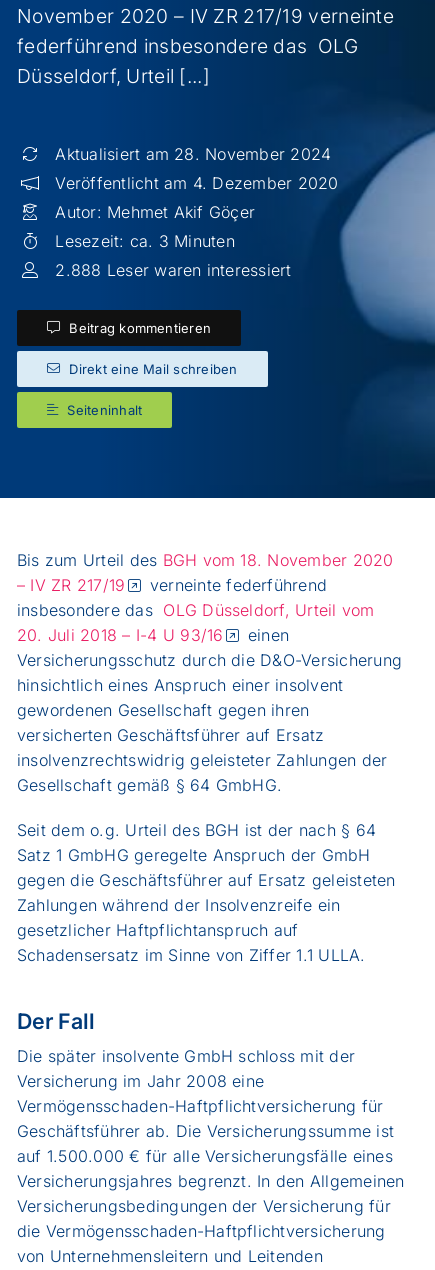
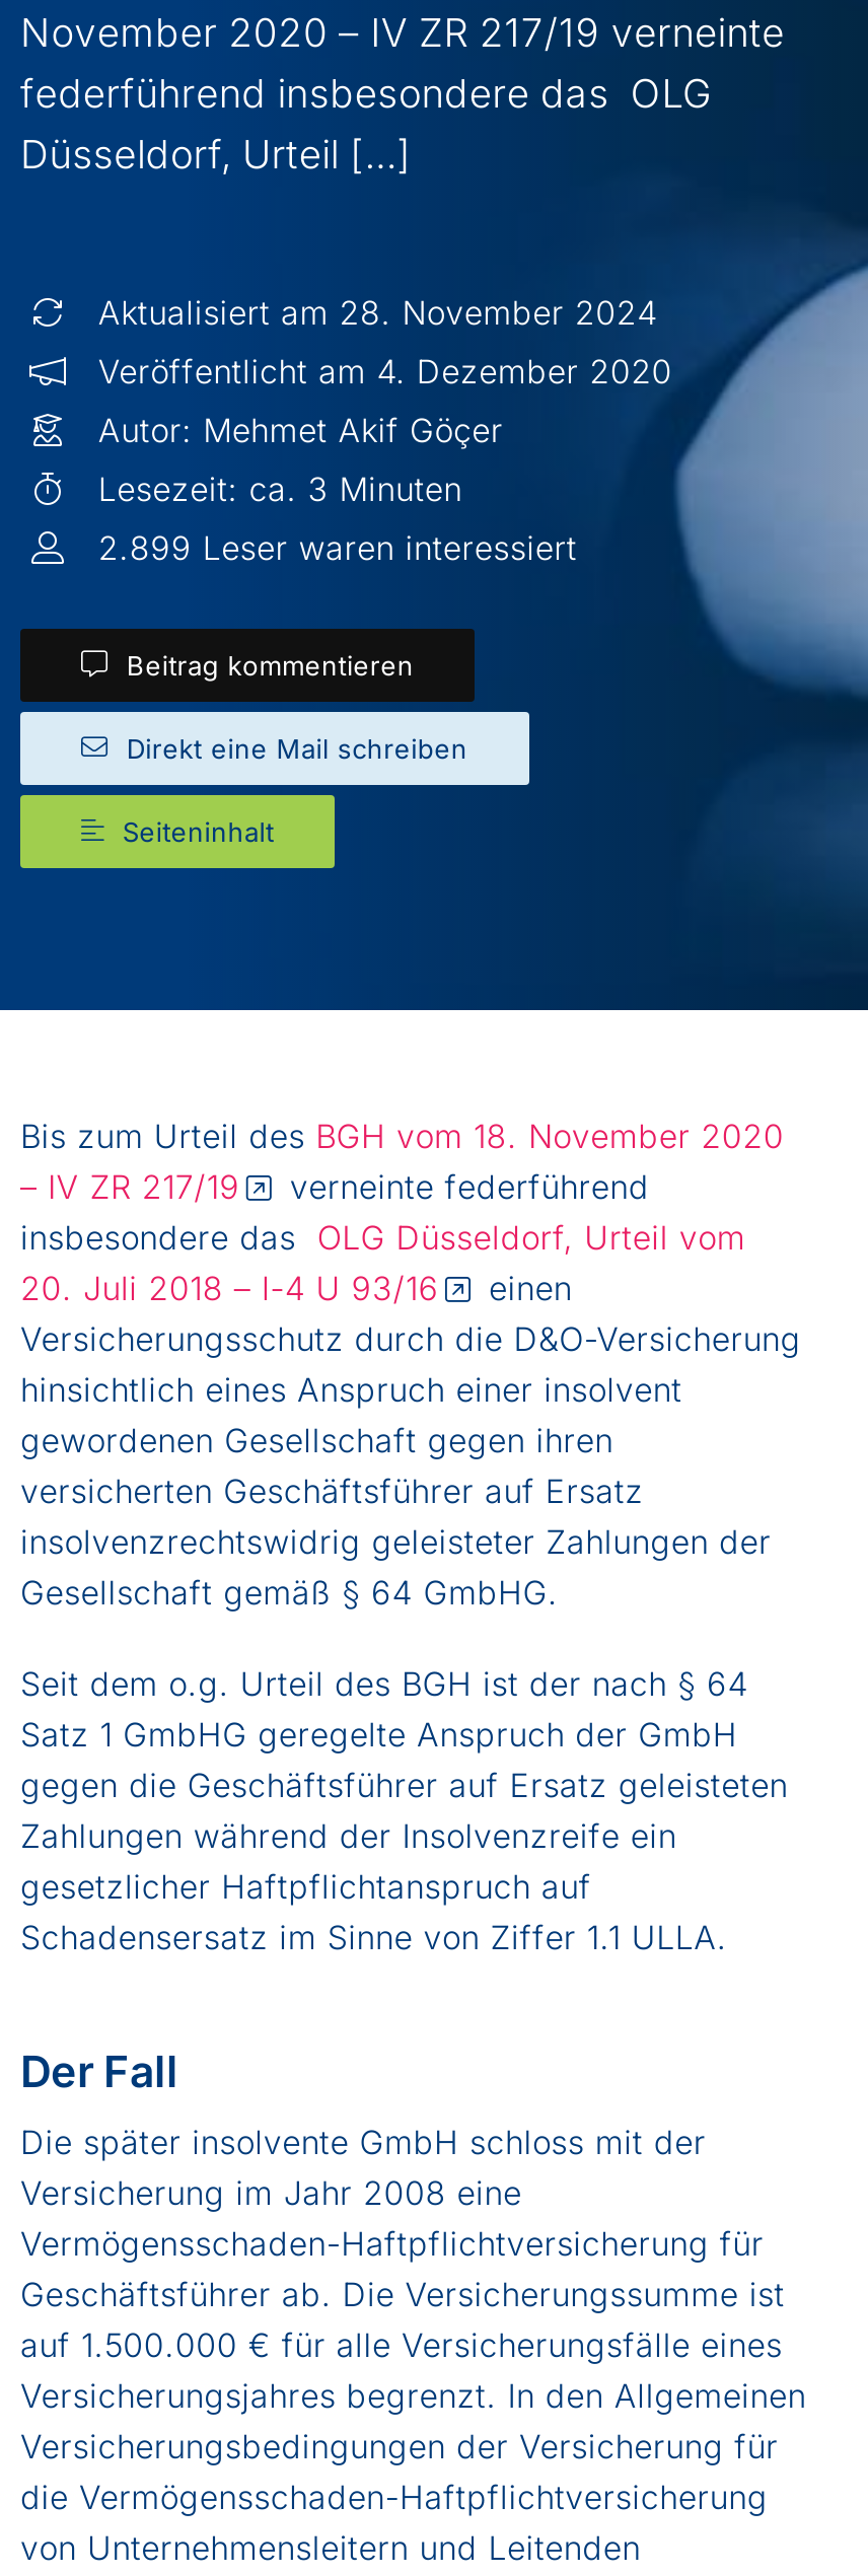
- 2.888 Leser waren interessiert
+ 2.899 Leser waren interessiert
